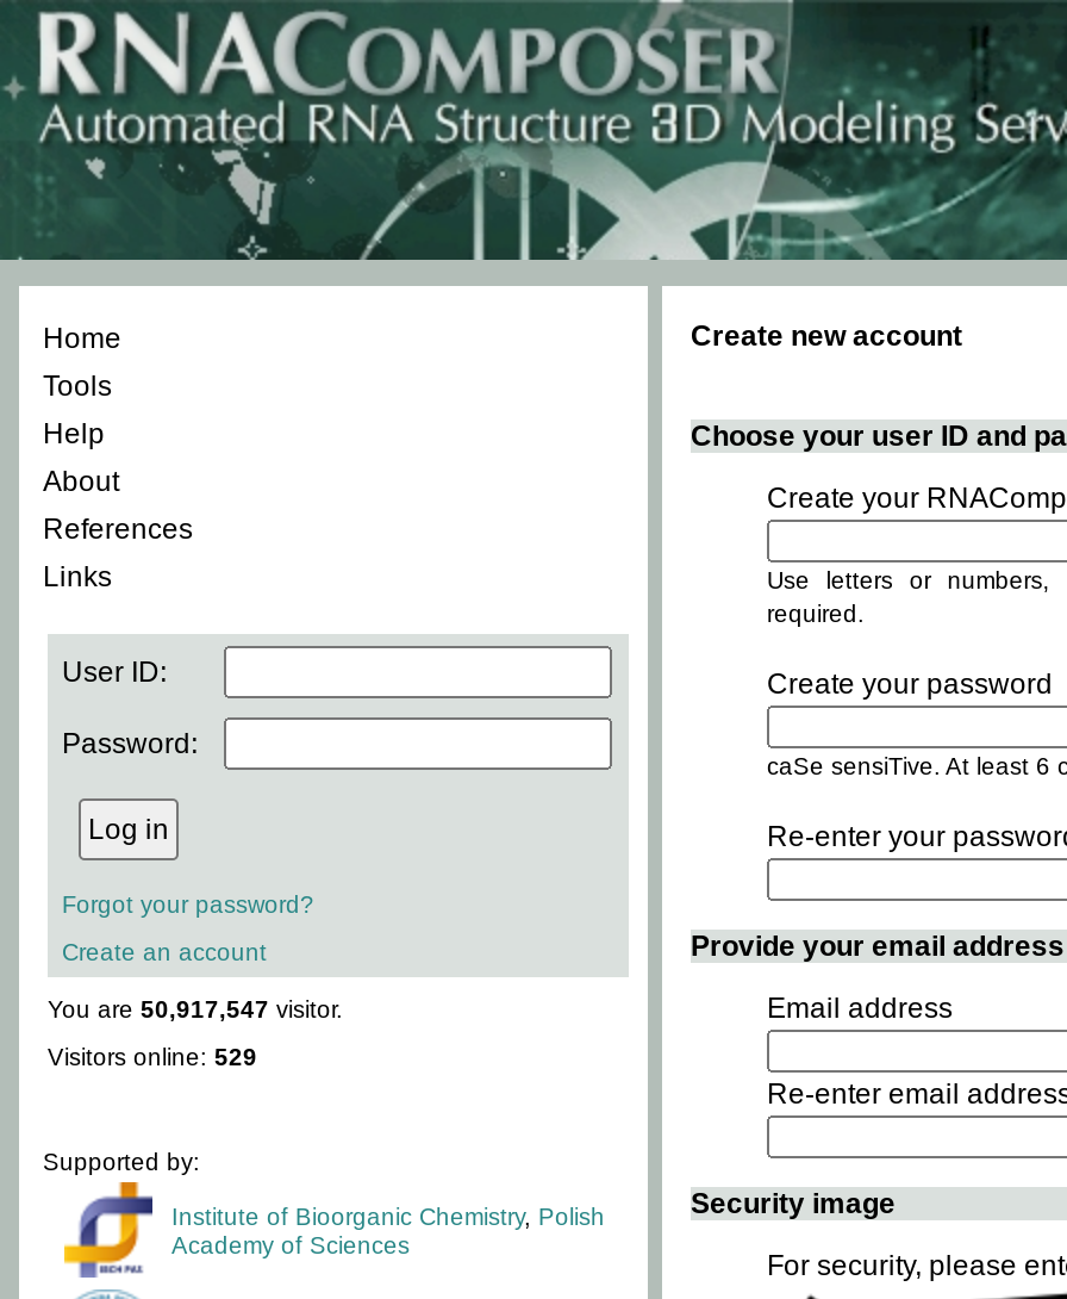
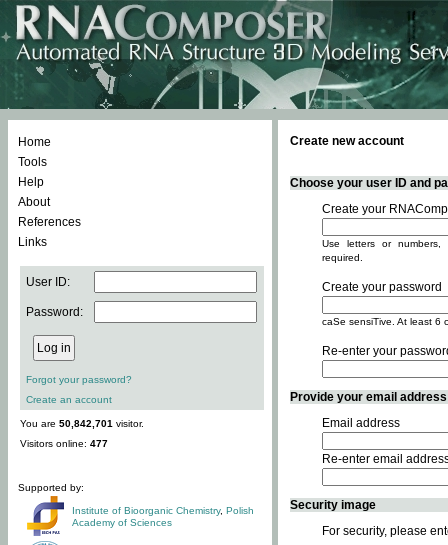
- You are 50,917,547 visitor.
+ You are 50,842,701 visitor.

- Visitors online: 529
+ Visitors online: 477
